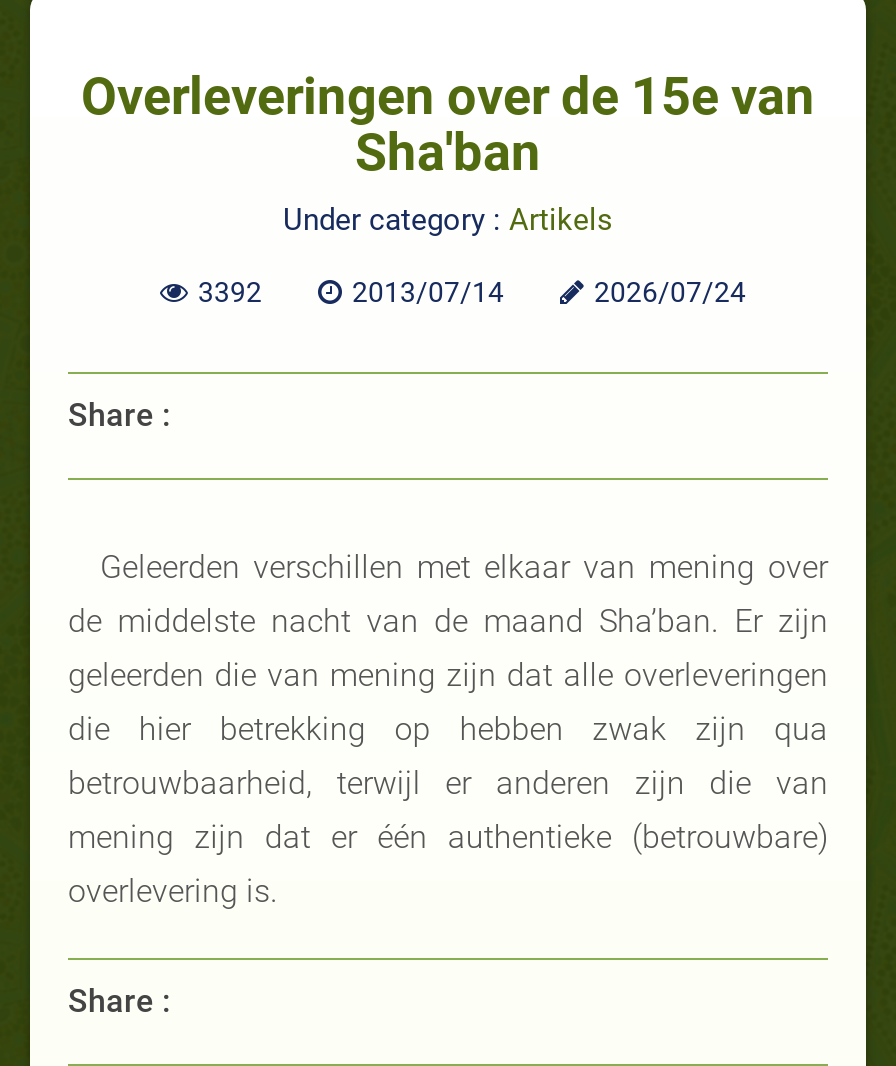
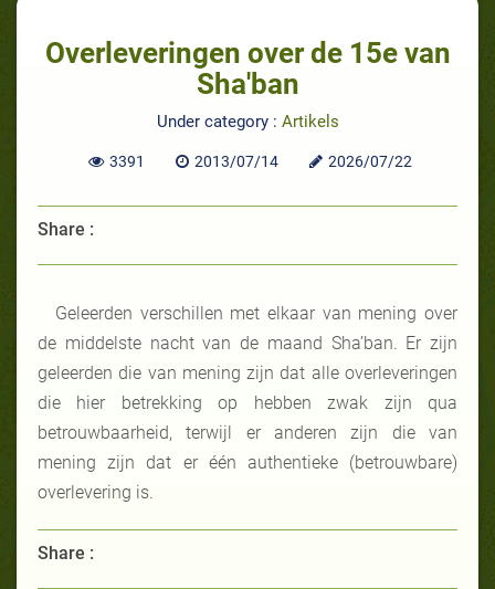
- 3392
+ 3391

- 2026/07/24
+ 2026/07/22
